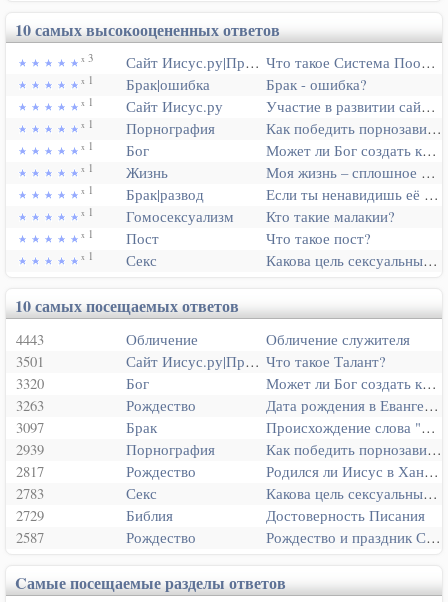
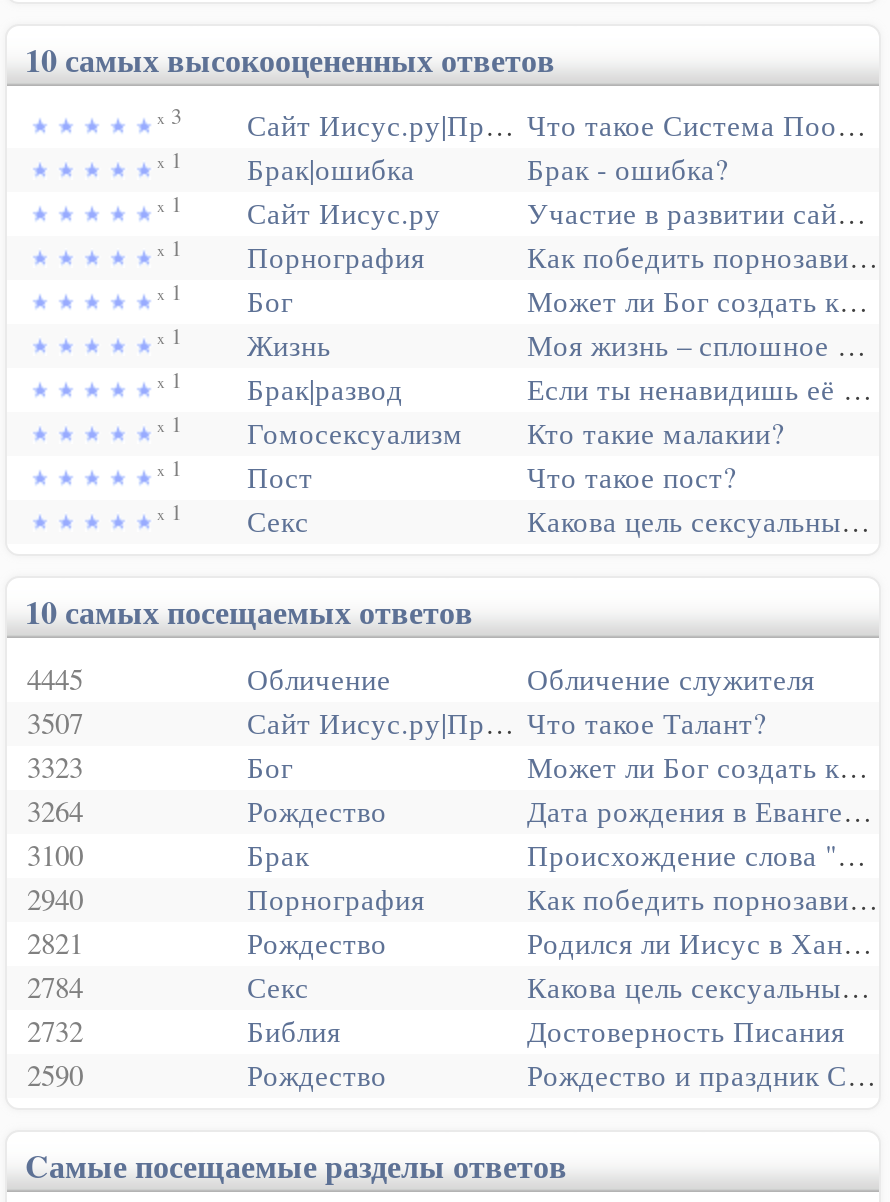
- 4443
+ 4445

- 3501
+ 3507

- 3320
+ 3323

- 3263
+ 3264

- 3097
+ 3100

- 2939
+ 2940

- 2817
+ 2821

- 2783
+ 2784

- 2729
+ 2732

- 2587
+ 2590
